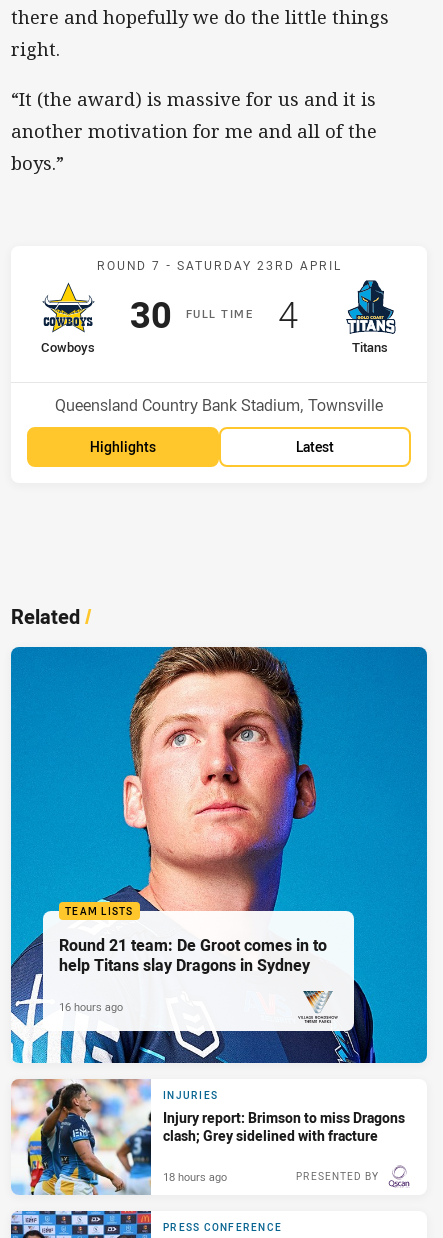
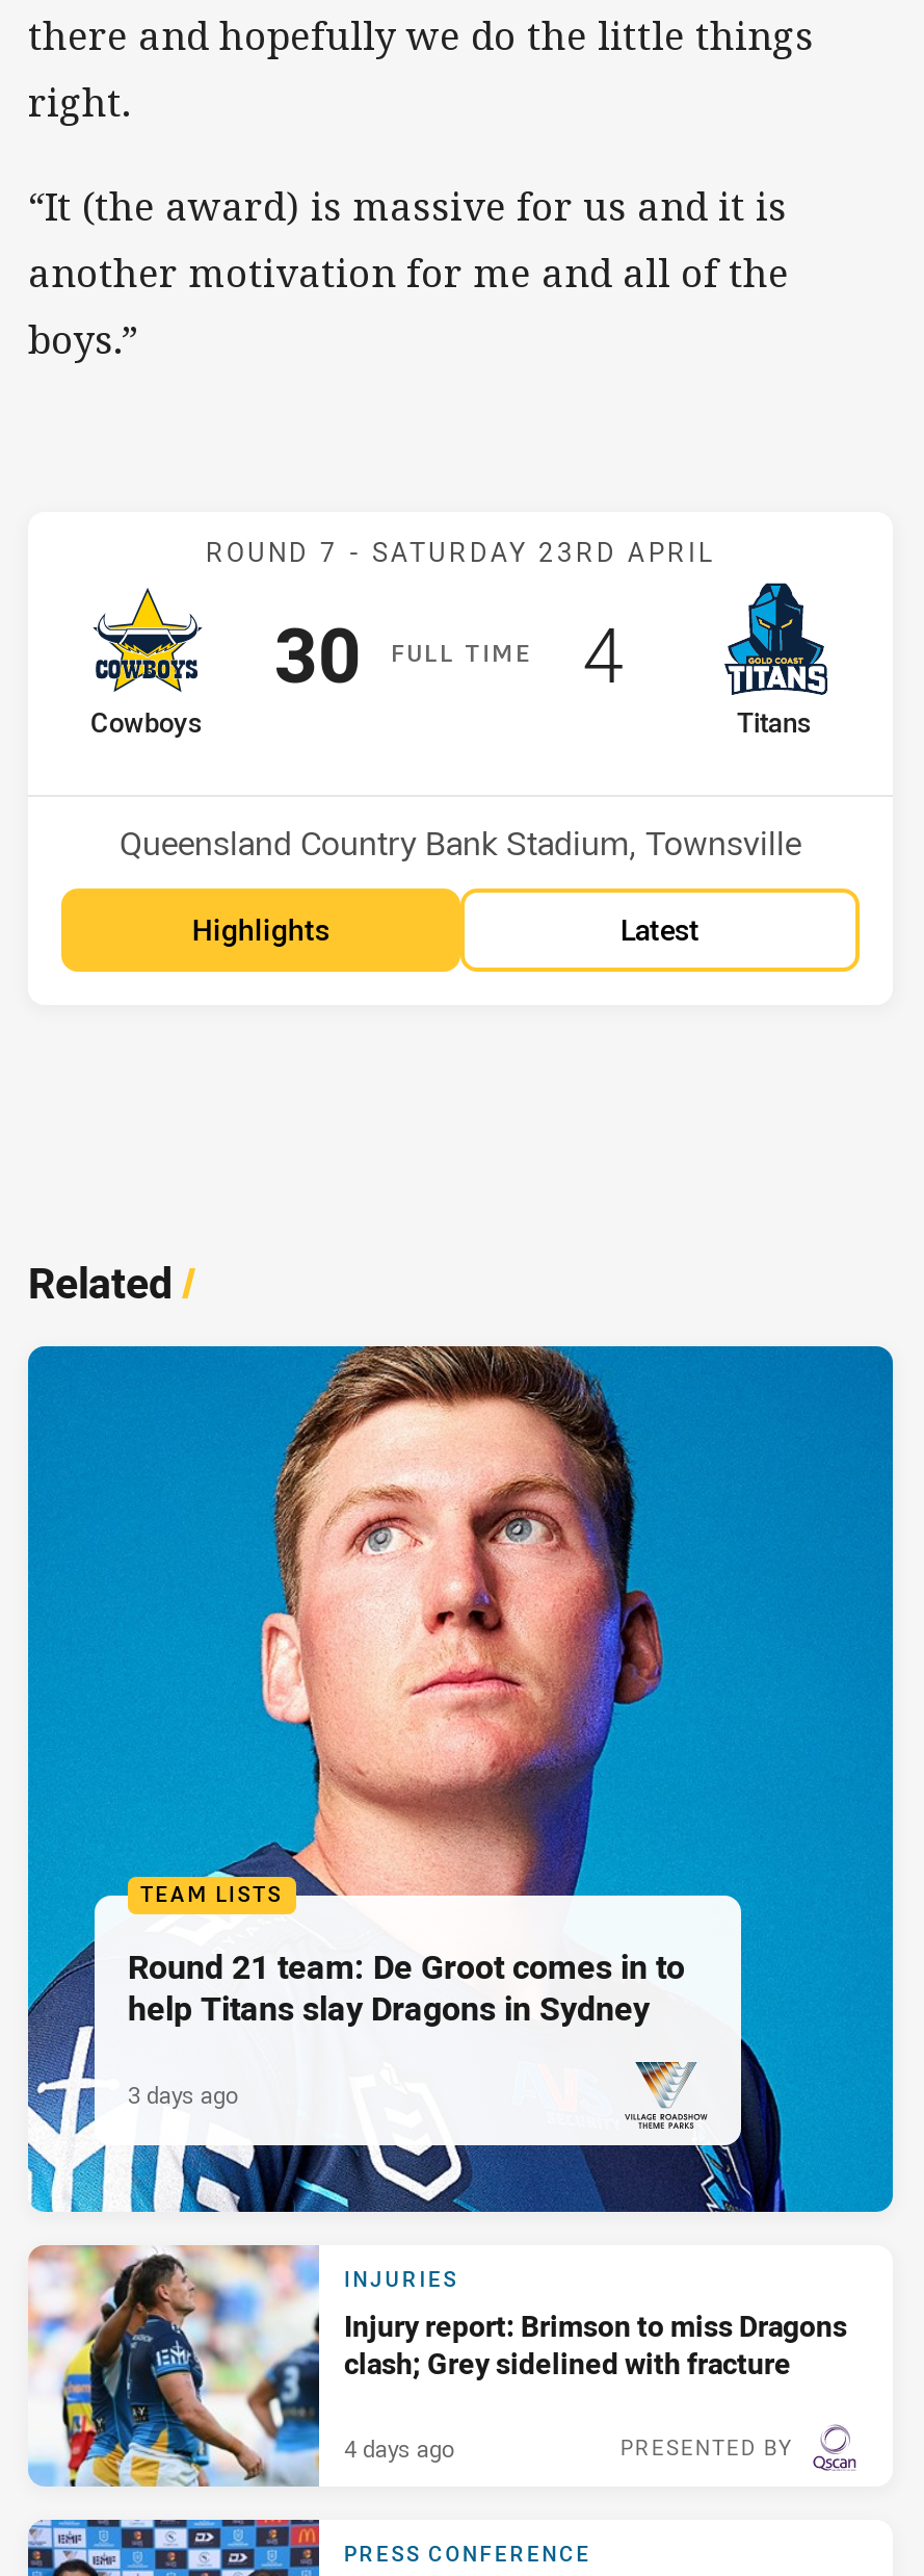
- 16 hours ago
+ 3 days ago

- 18 hours ago
+ 4 days ago
